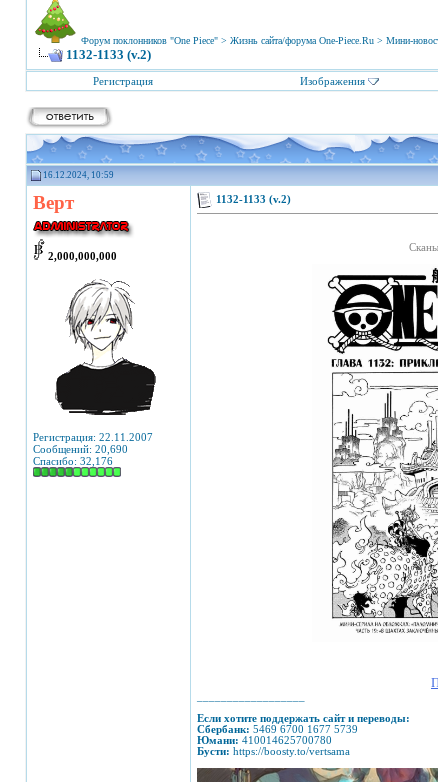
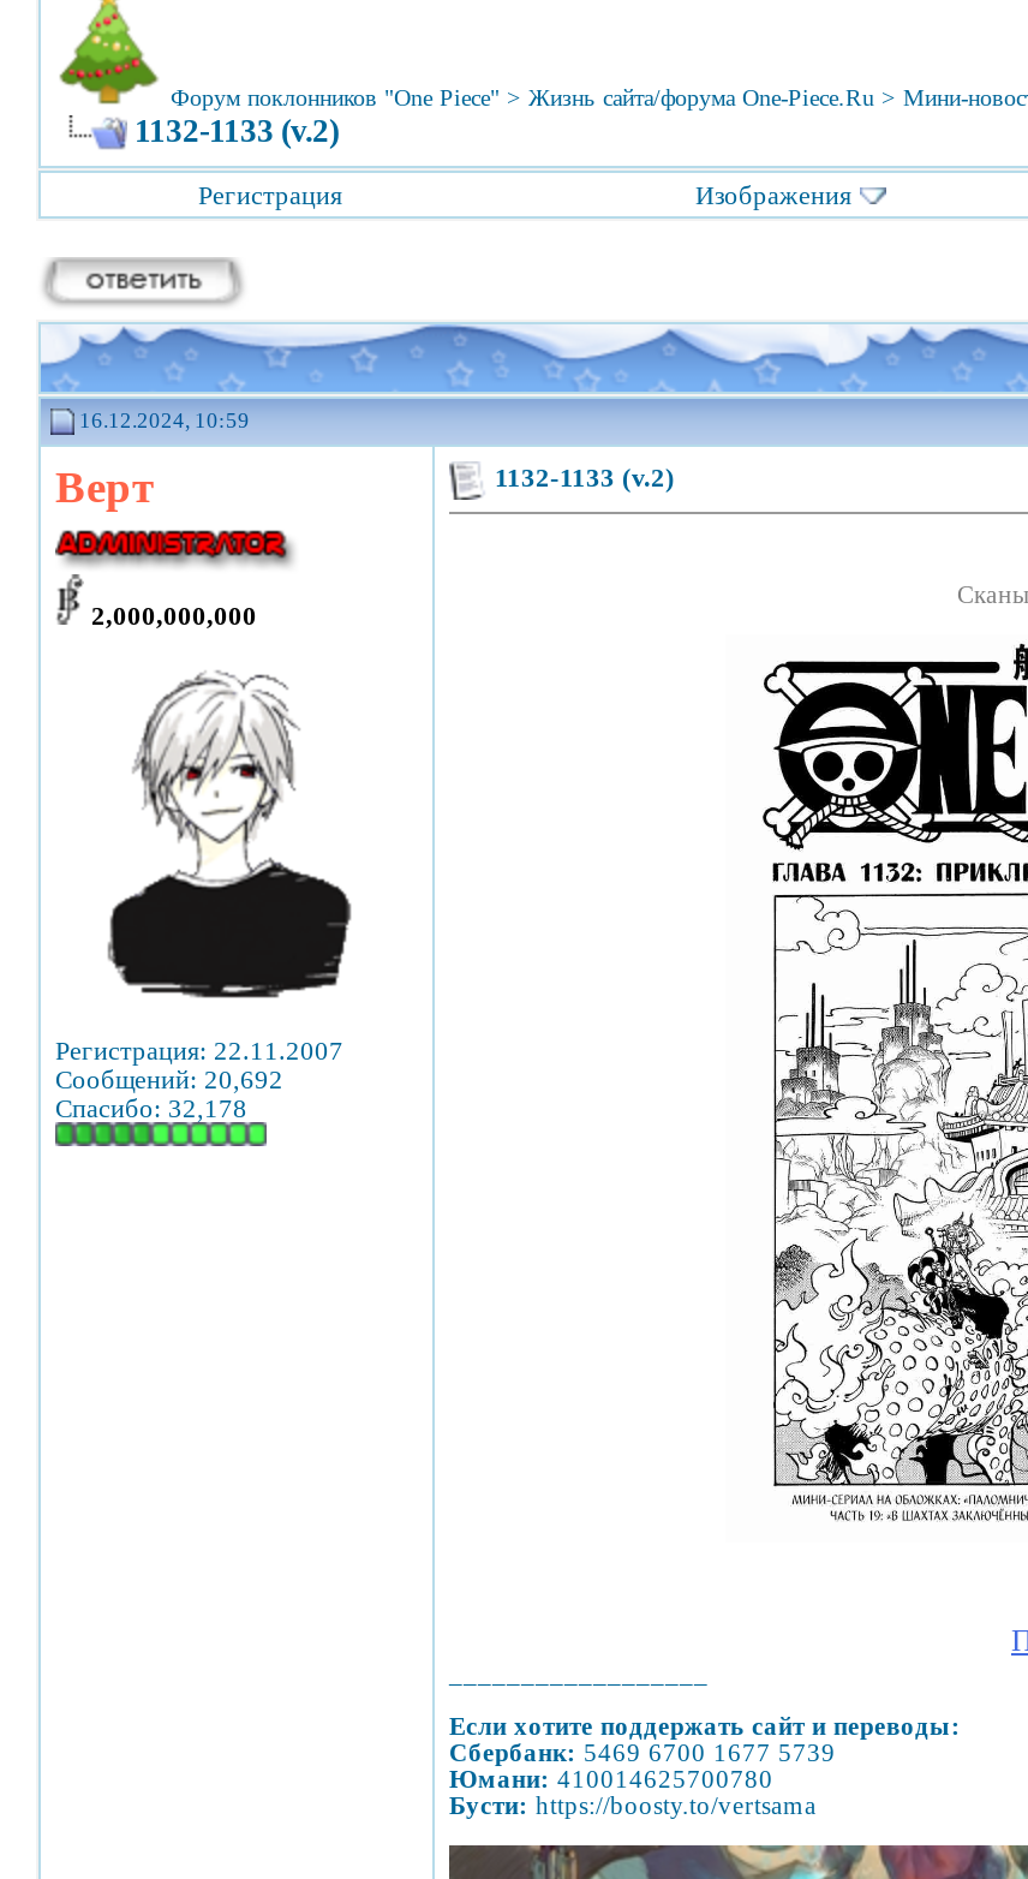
- Сообщений: 20,690
+ Сообщений: 20,692

- Спасибо: 32,176
+ Спасибо: 32,178
